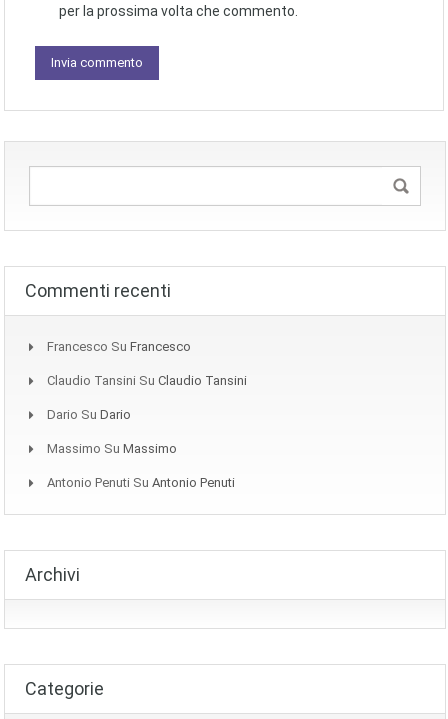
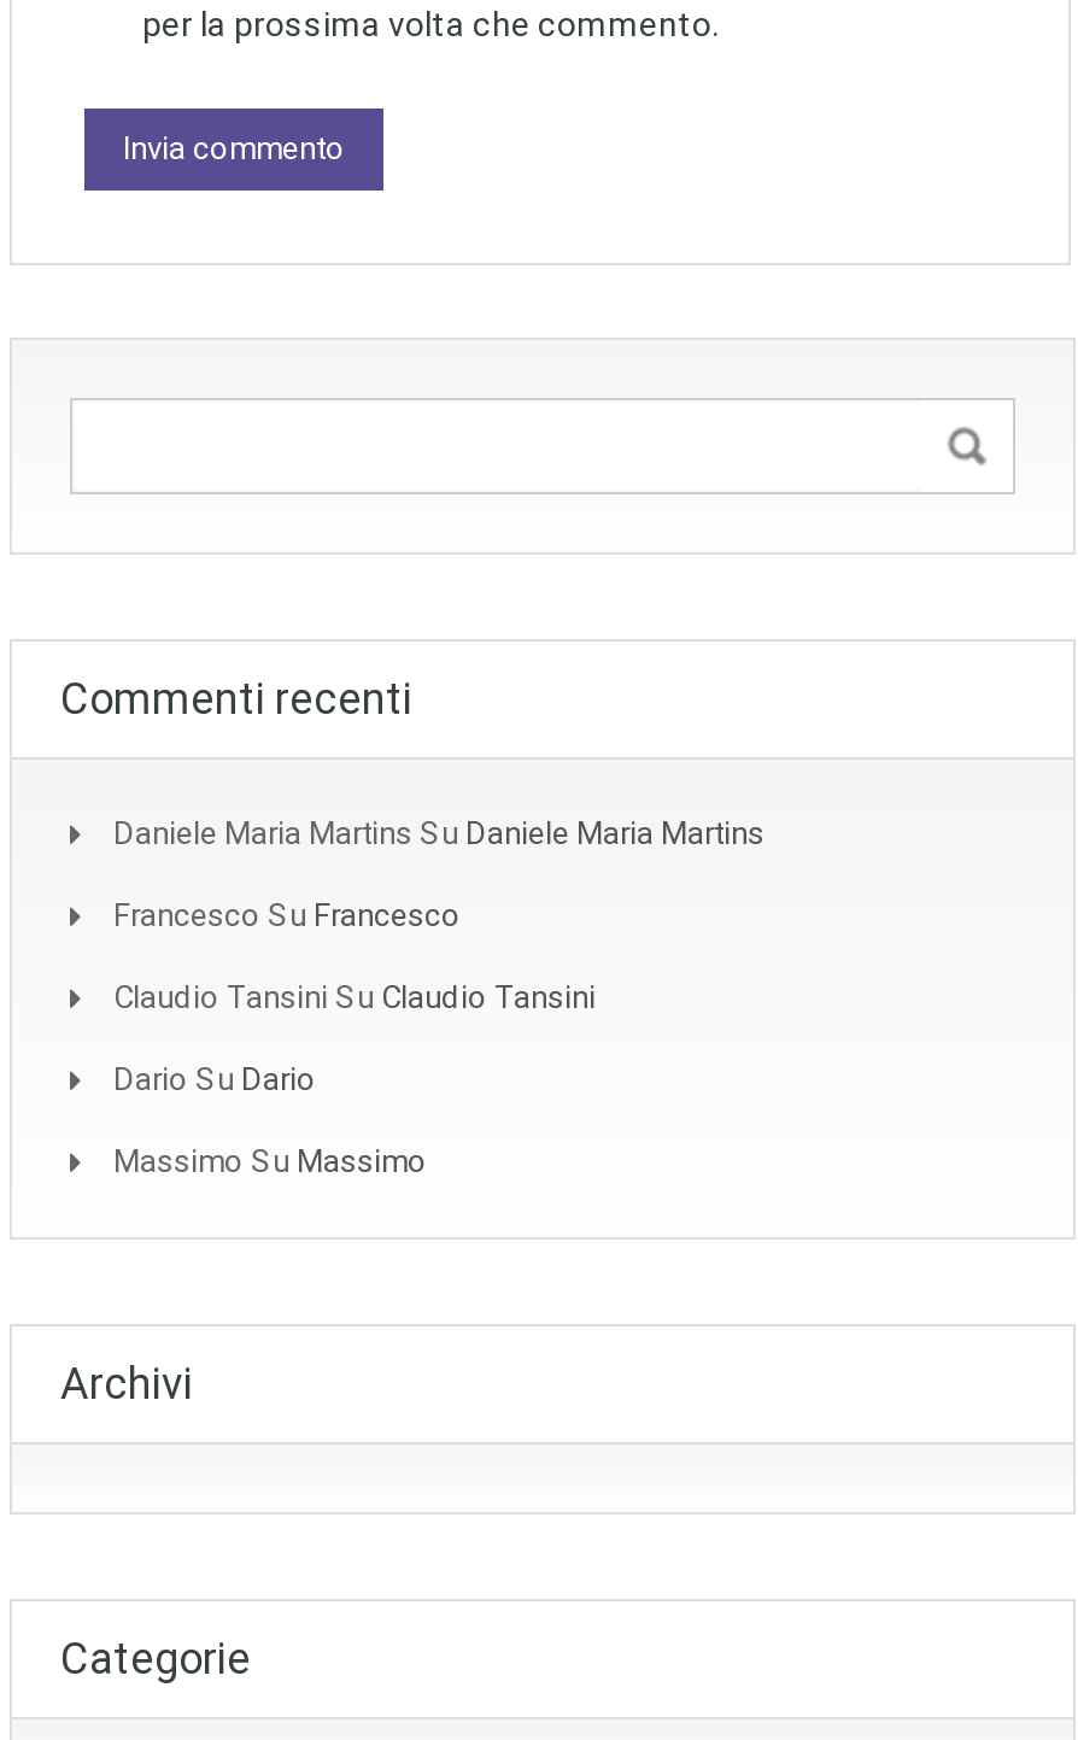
+ Daniele Maria Martins Su Daniele Maria Martins

moved down: Francesco Su Francesco | Claudio Tansini Su Claudio Tansini | Dario Su Dario | Massimo Su Massimo

- Antonio Penuti Su Antonio Penuti
